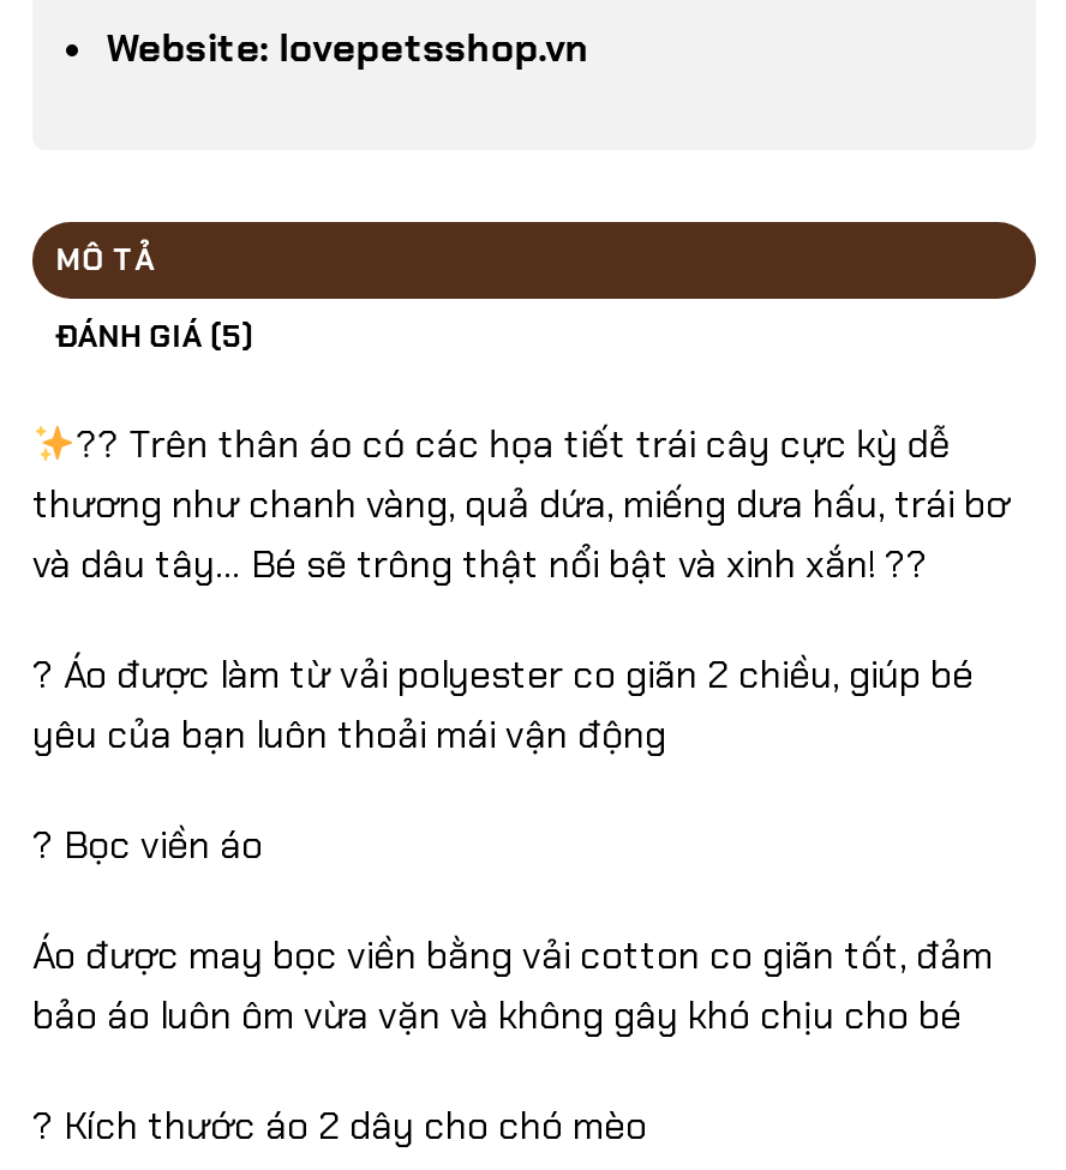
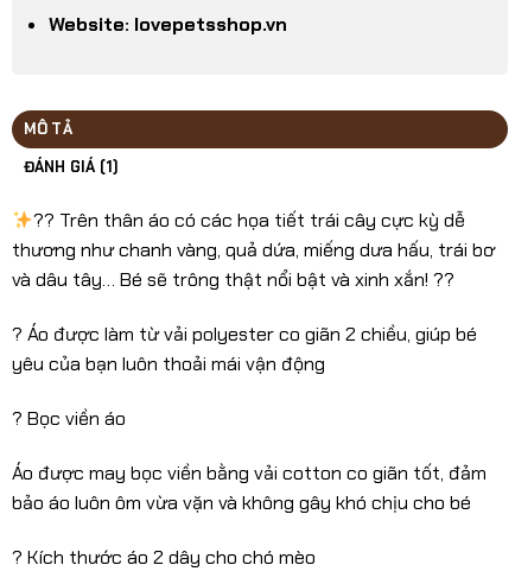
- ĐÁNH GIÁ (5)
+ ĐÁNH GIÁ (1)
